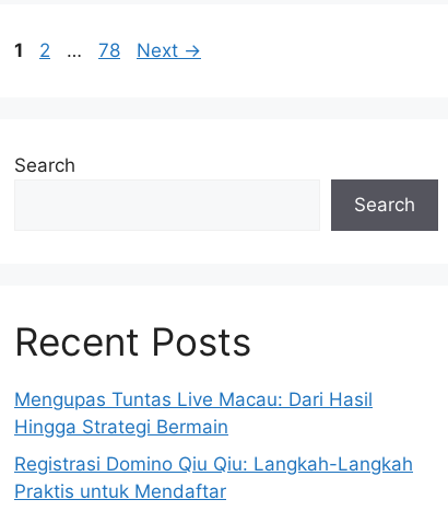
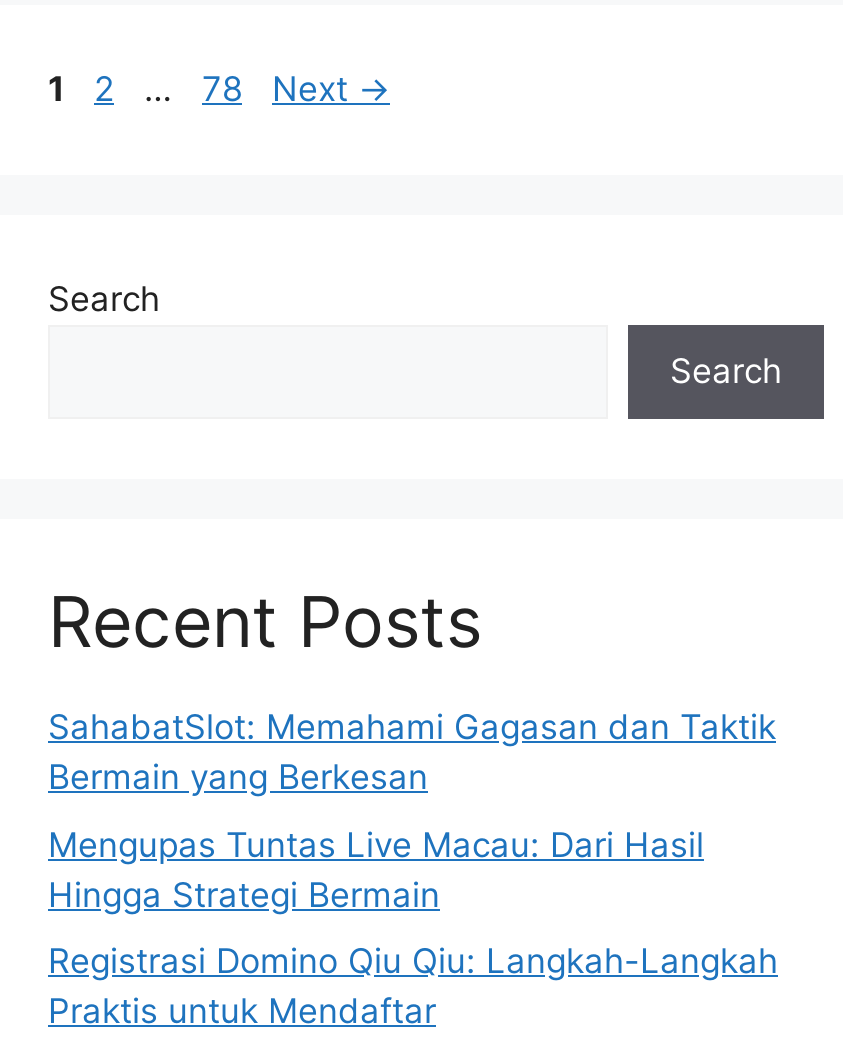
+ SahabatSlot: Memahami Gagasan dan Taktik
+ Bermain yang Berkesan
